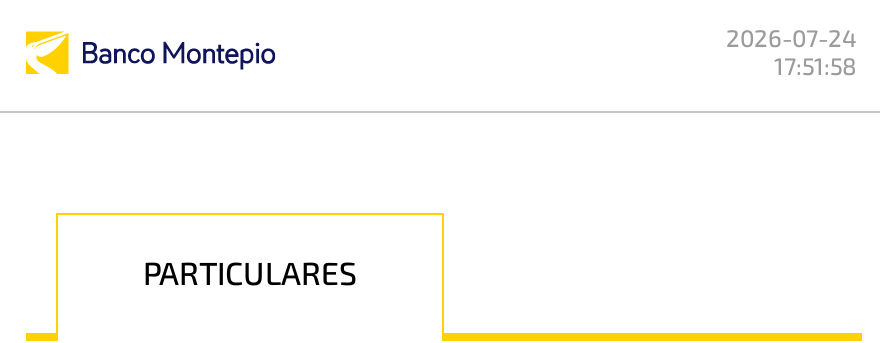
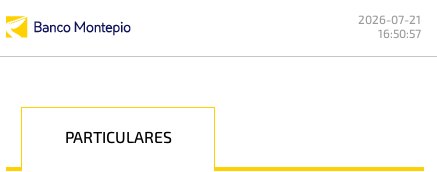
- 2026-07-24
+ 2026-07-21

- 17:51:58
+ 16:50:57
